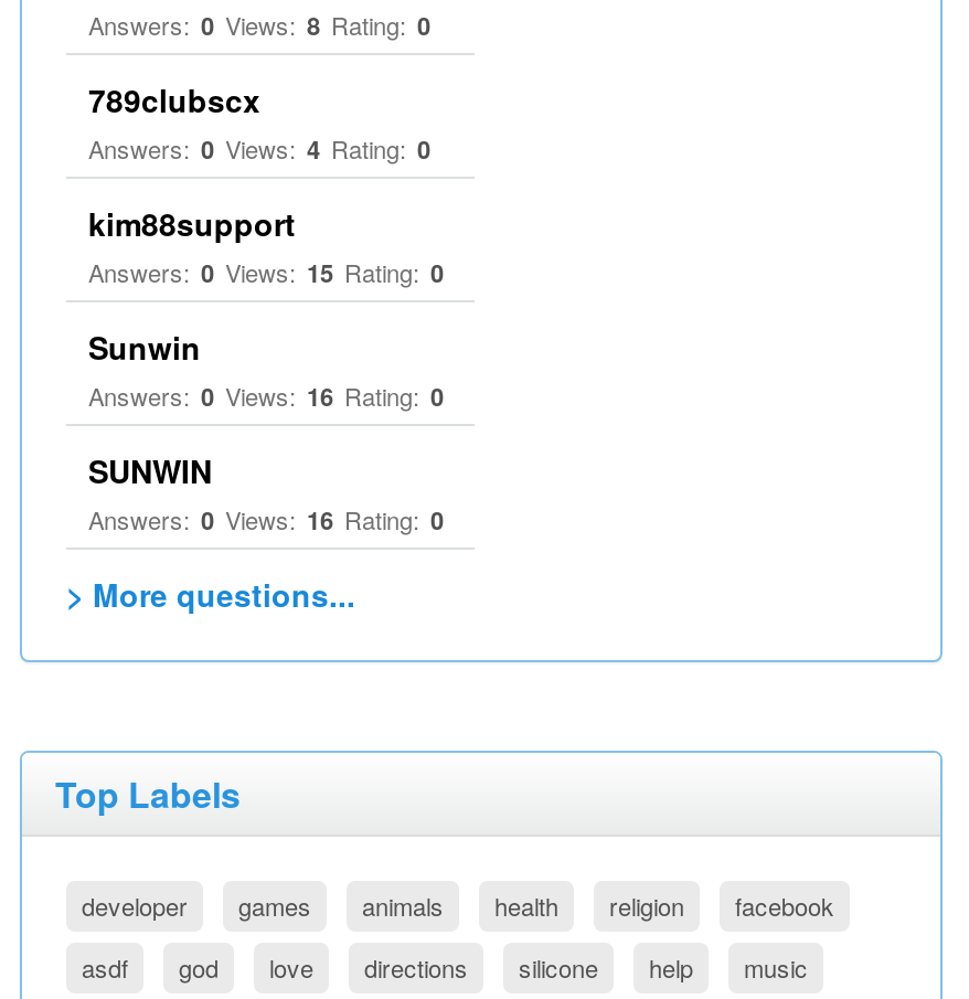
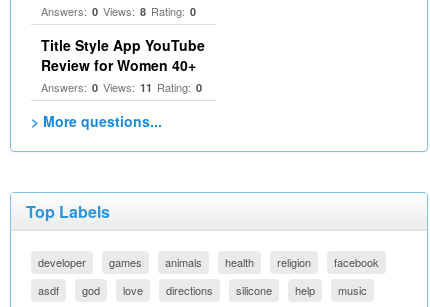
- 789clubscx
- Answers: 0 Views: 4 Rating: 0
- kim88support
- Answers: 0 Views: 15 Rating: 0
- Sunwin
- Answers: 0 Views: 16 Rating: 0
- SUNWIN
- Answers: 0 Views: 16 Rating: 0
+ Title Style App YouTube
+ Review for Women 40+
+ Answers: 0 Views: 11 Rating: 0
